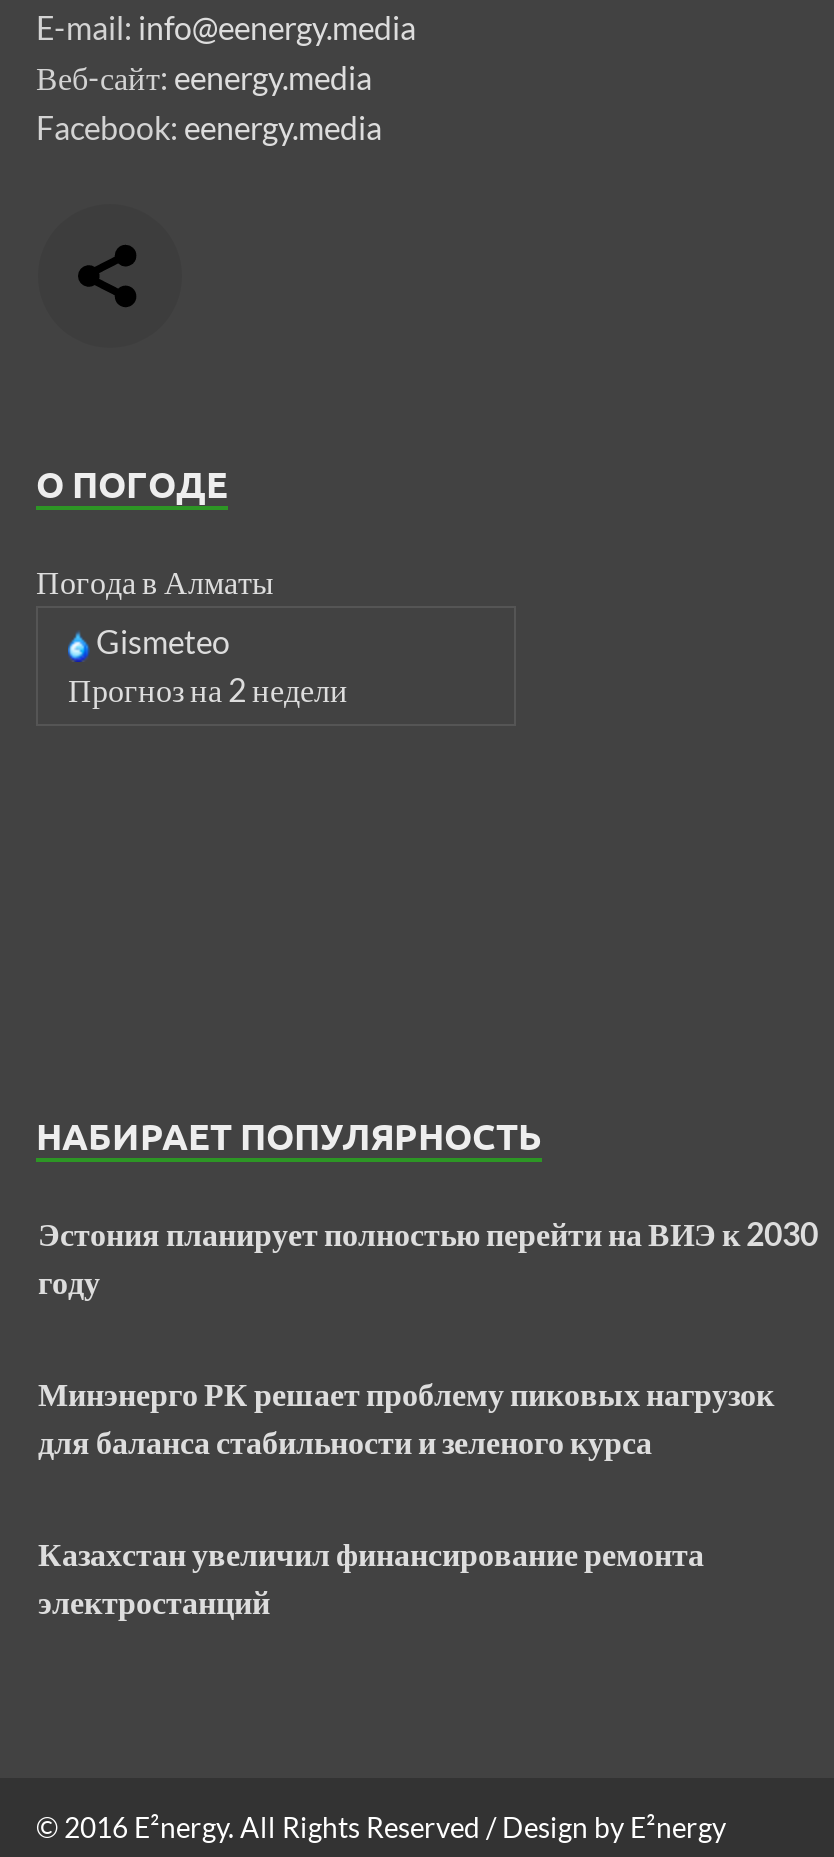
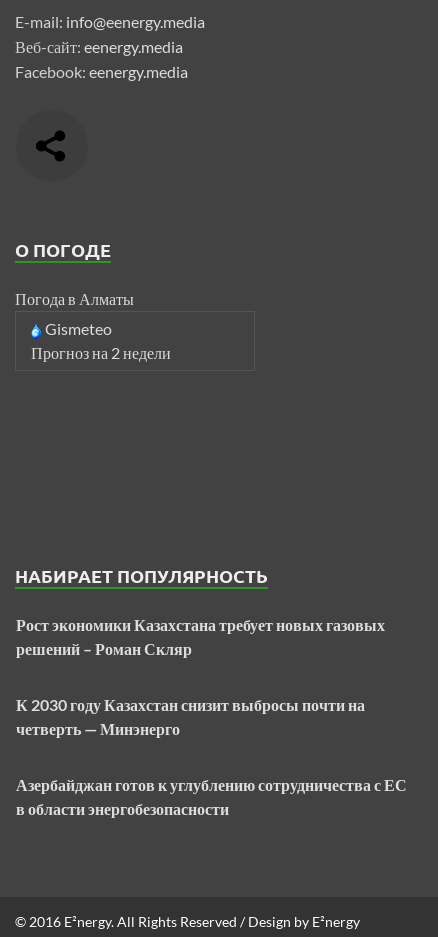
- Эстония планирует полностью перейти на ВИЭ к 2030
- году
+ Рост экономики Казахстана требует новых газовых
+ решений – Роман Скляр

- Минэнерго РК решает проблему пиковых нагрузок
- для баланса стабильности и зеленого курса
+ К 2030 году Казахстан снизит выбросы почти на
+ четверть — Минэнерго

- Казахстан увеличил финансирование ремонта
- электростанций
+ Азербайджан готов к углублению сотрудничества с ЕС
+ в области энергобезопасности
